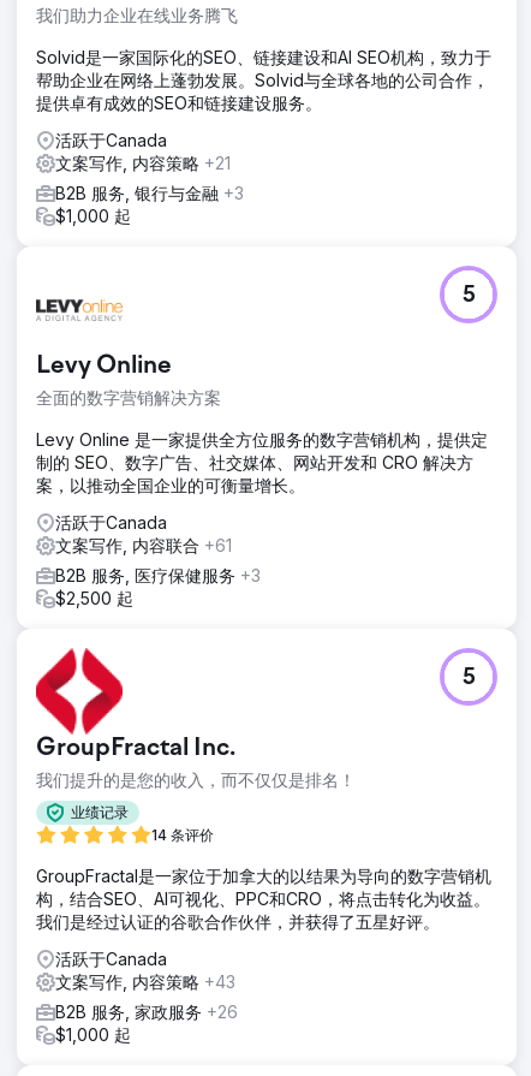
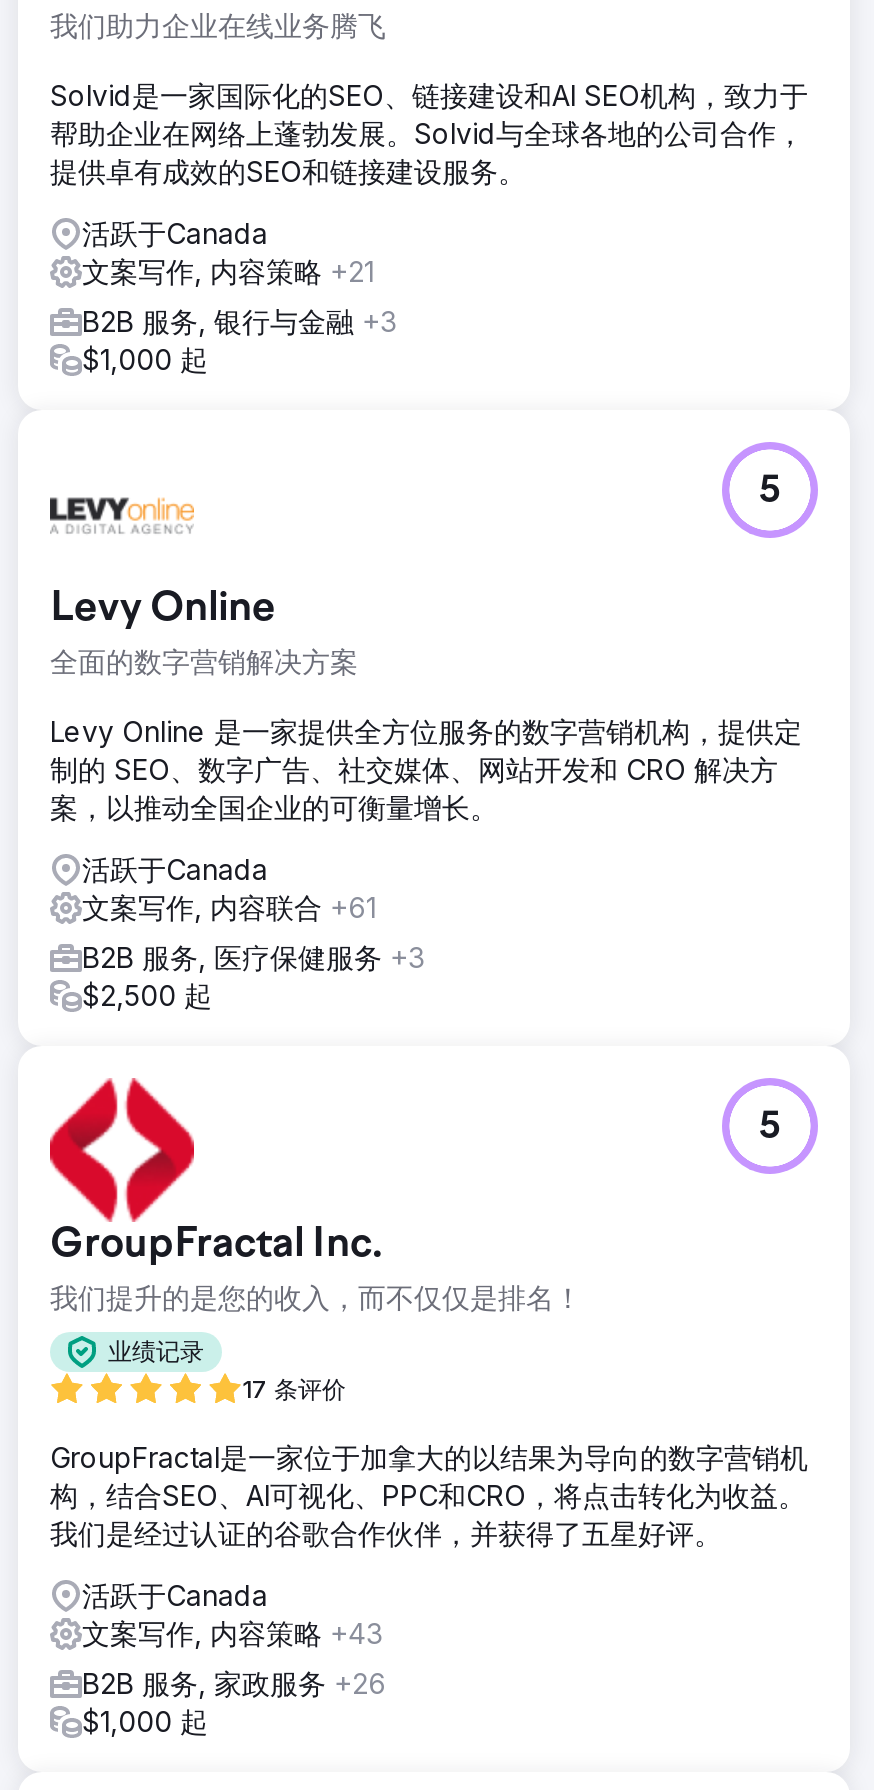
- 14 条评价
+ 17 条评价
